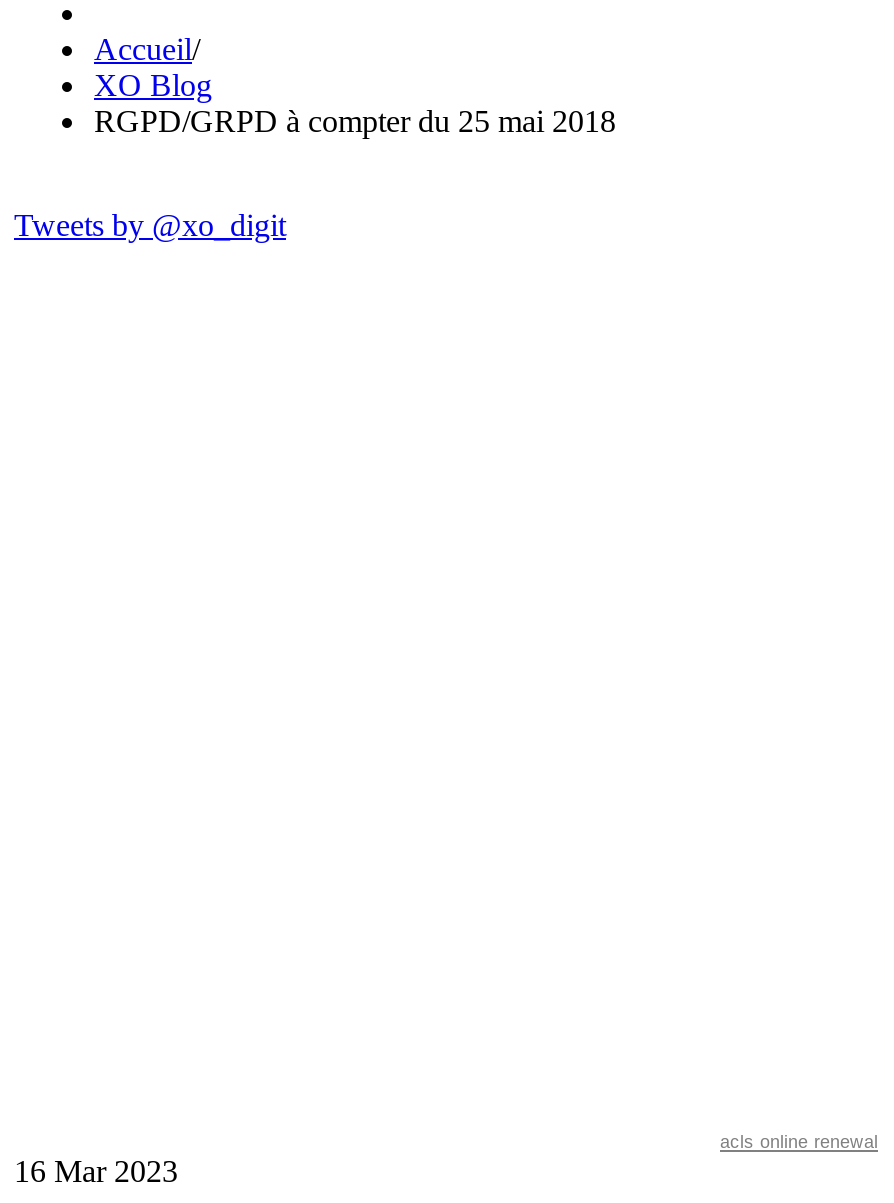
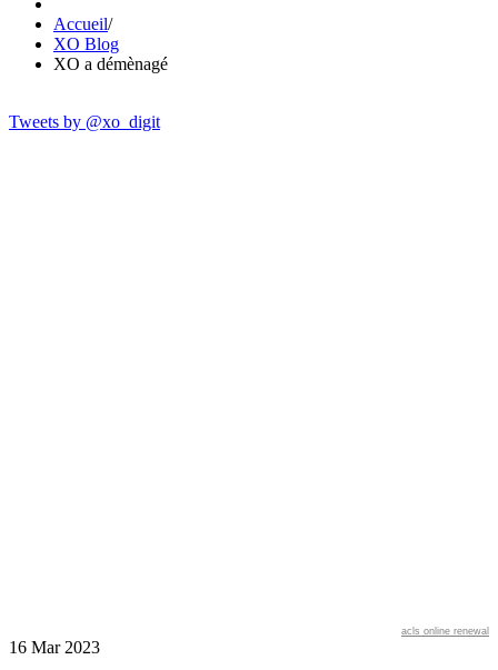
- RGPD/GRPD à compter du 25 mai 2018
+ XO a démènagé
